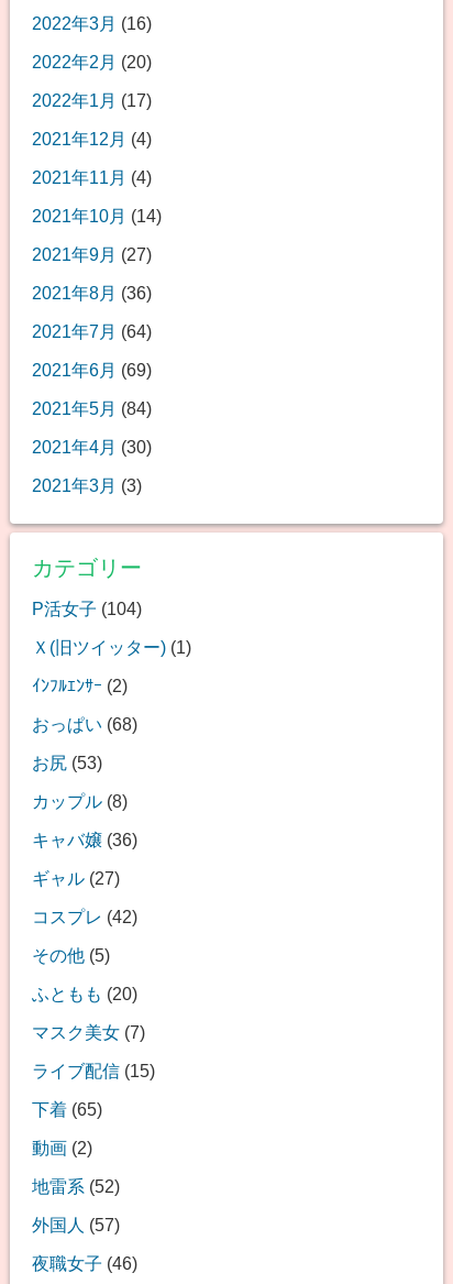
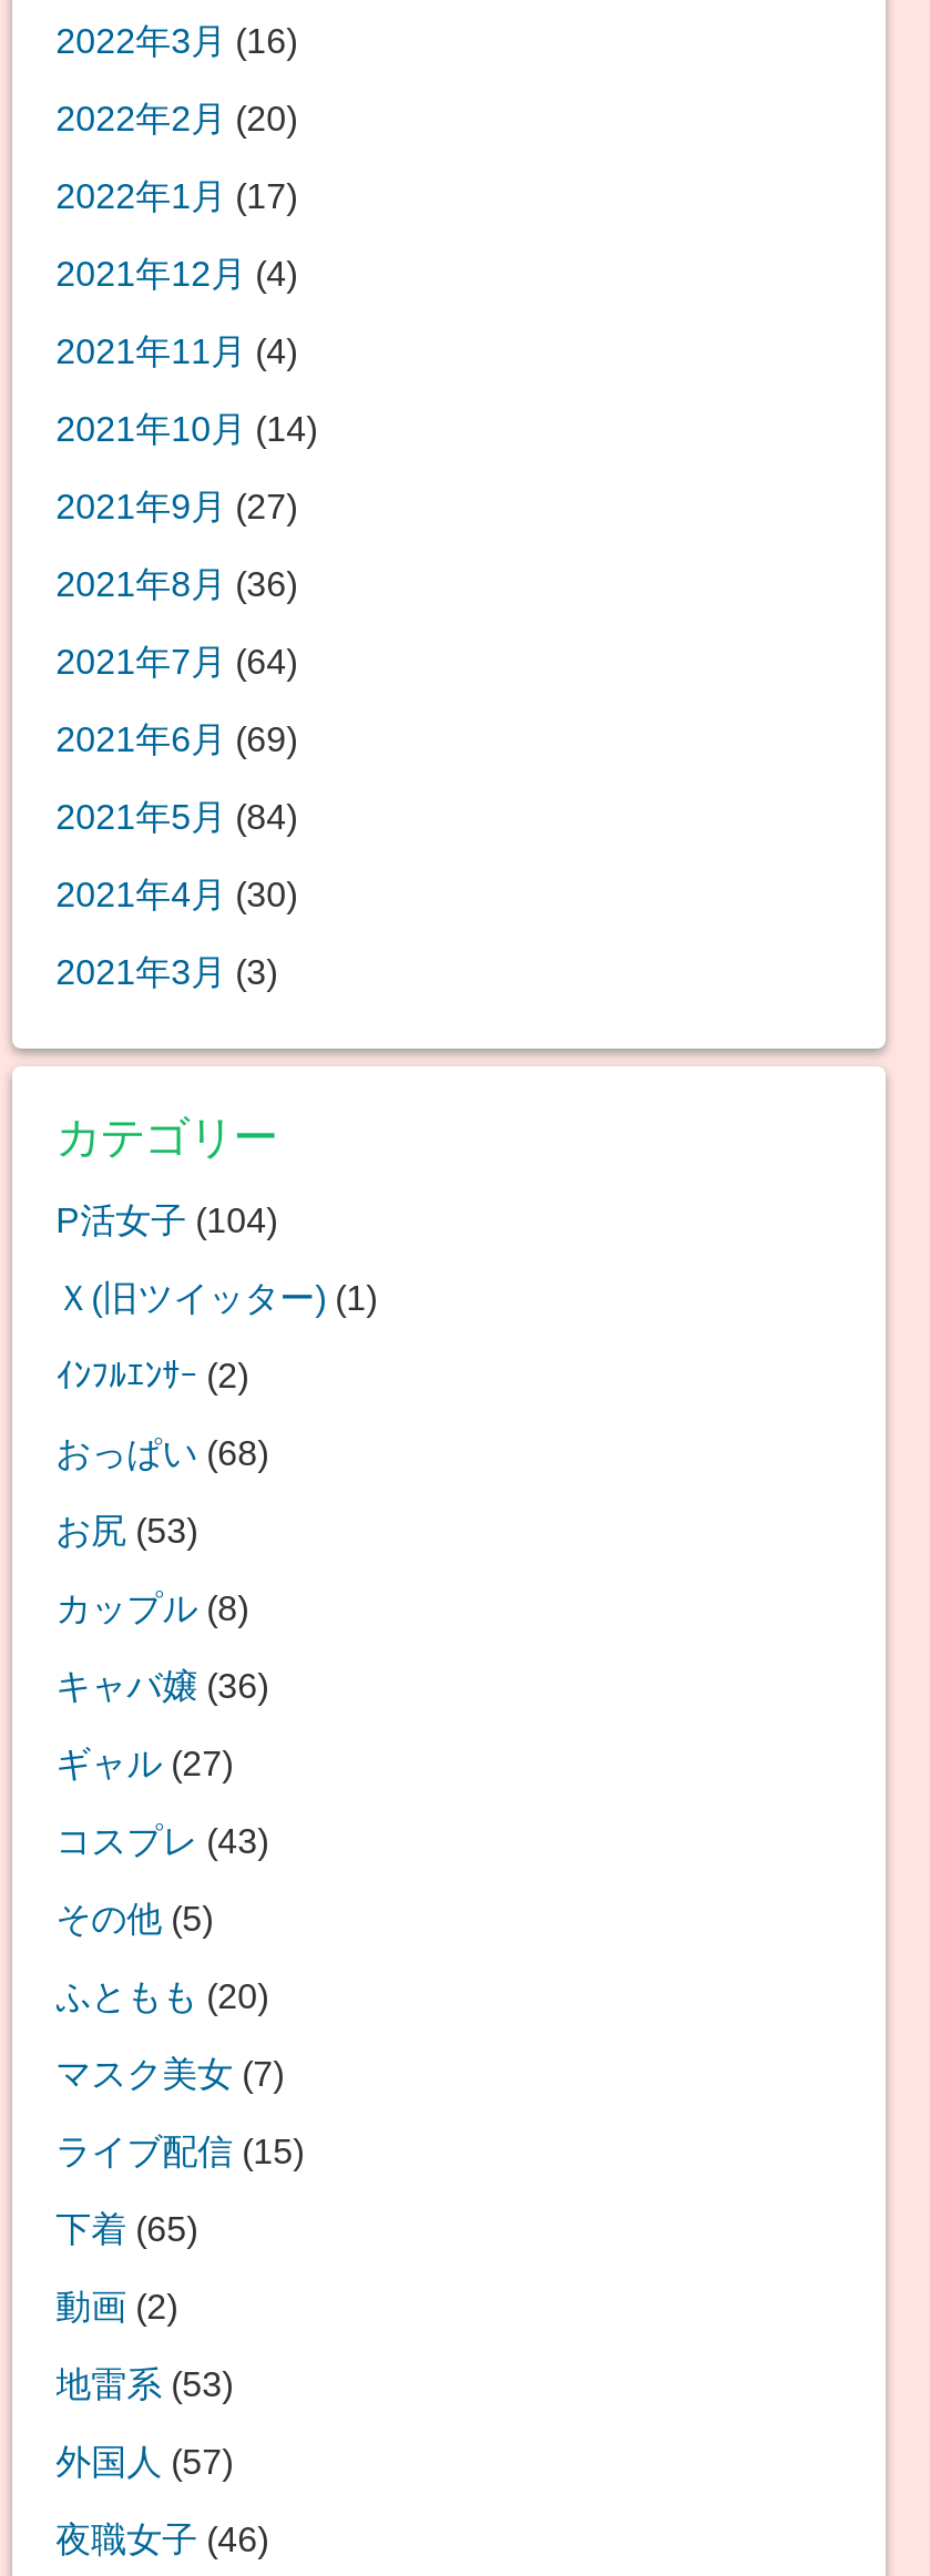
- コスプレ(42)
+ コスプレ(43)

- 地雷系(52)
+ 地雷系(53)
